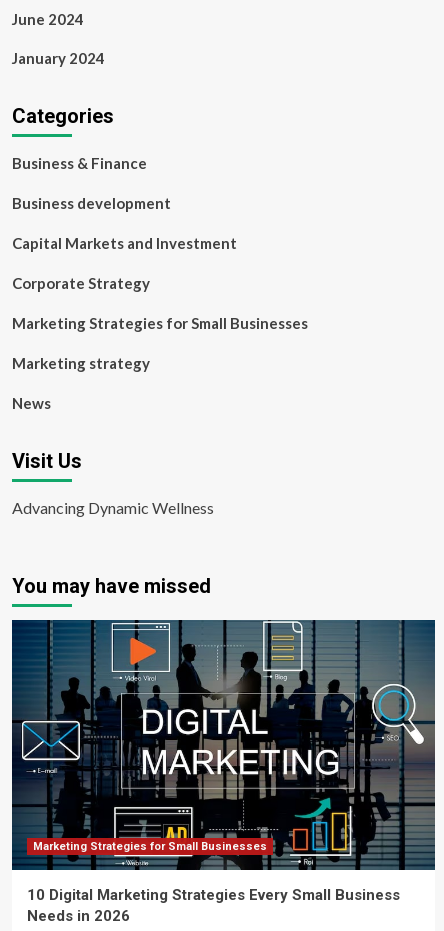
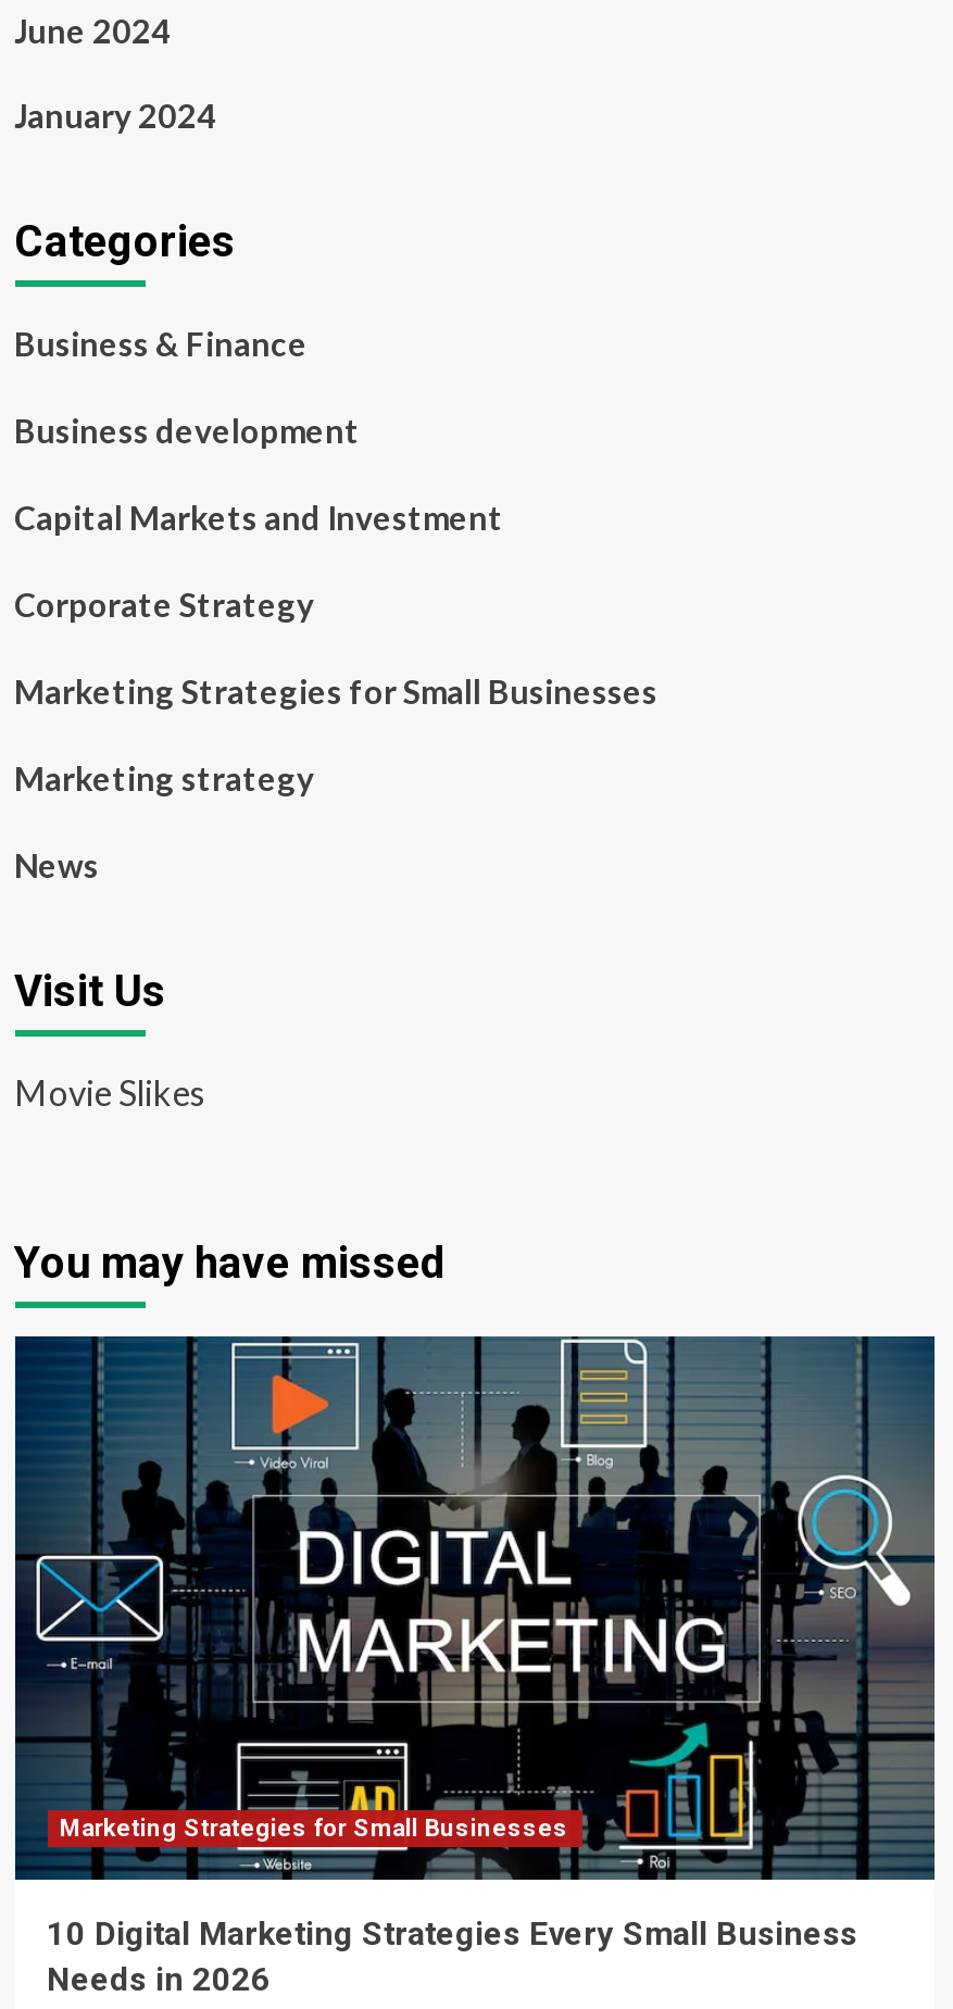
- Advancing Dynamic Wellness
+ Movie Slikes
